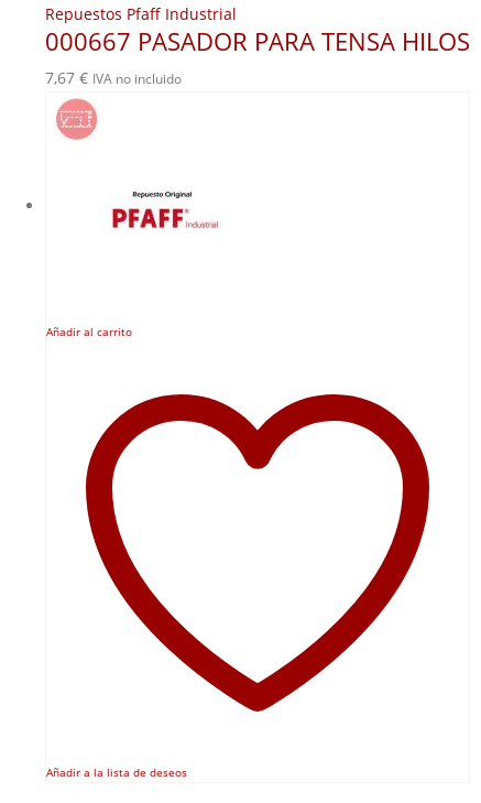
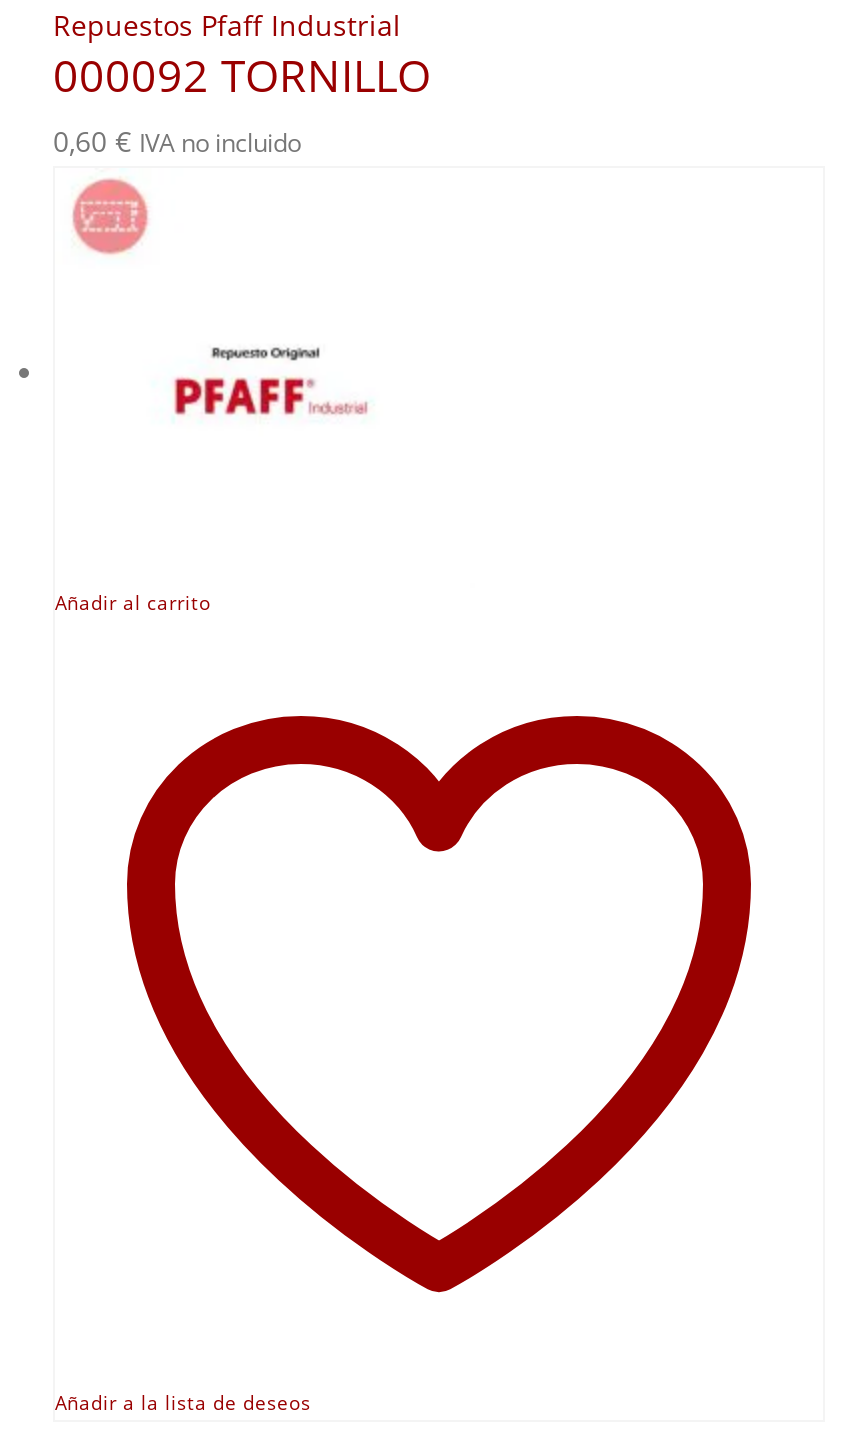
- 000667 PASADOR PARA TENSA HILOS
- 7,67 € IVA no incluido
+ 000092 TORNILLO
+ 0,60 € IVA no incluido
